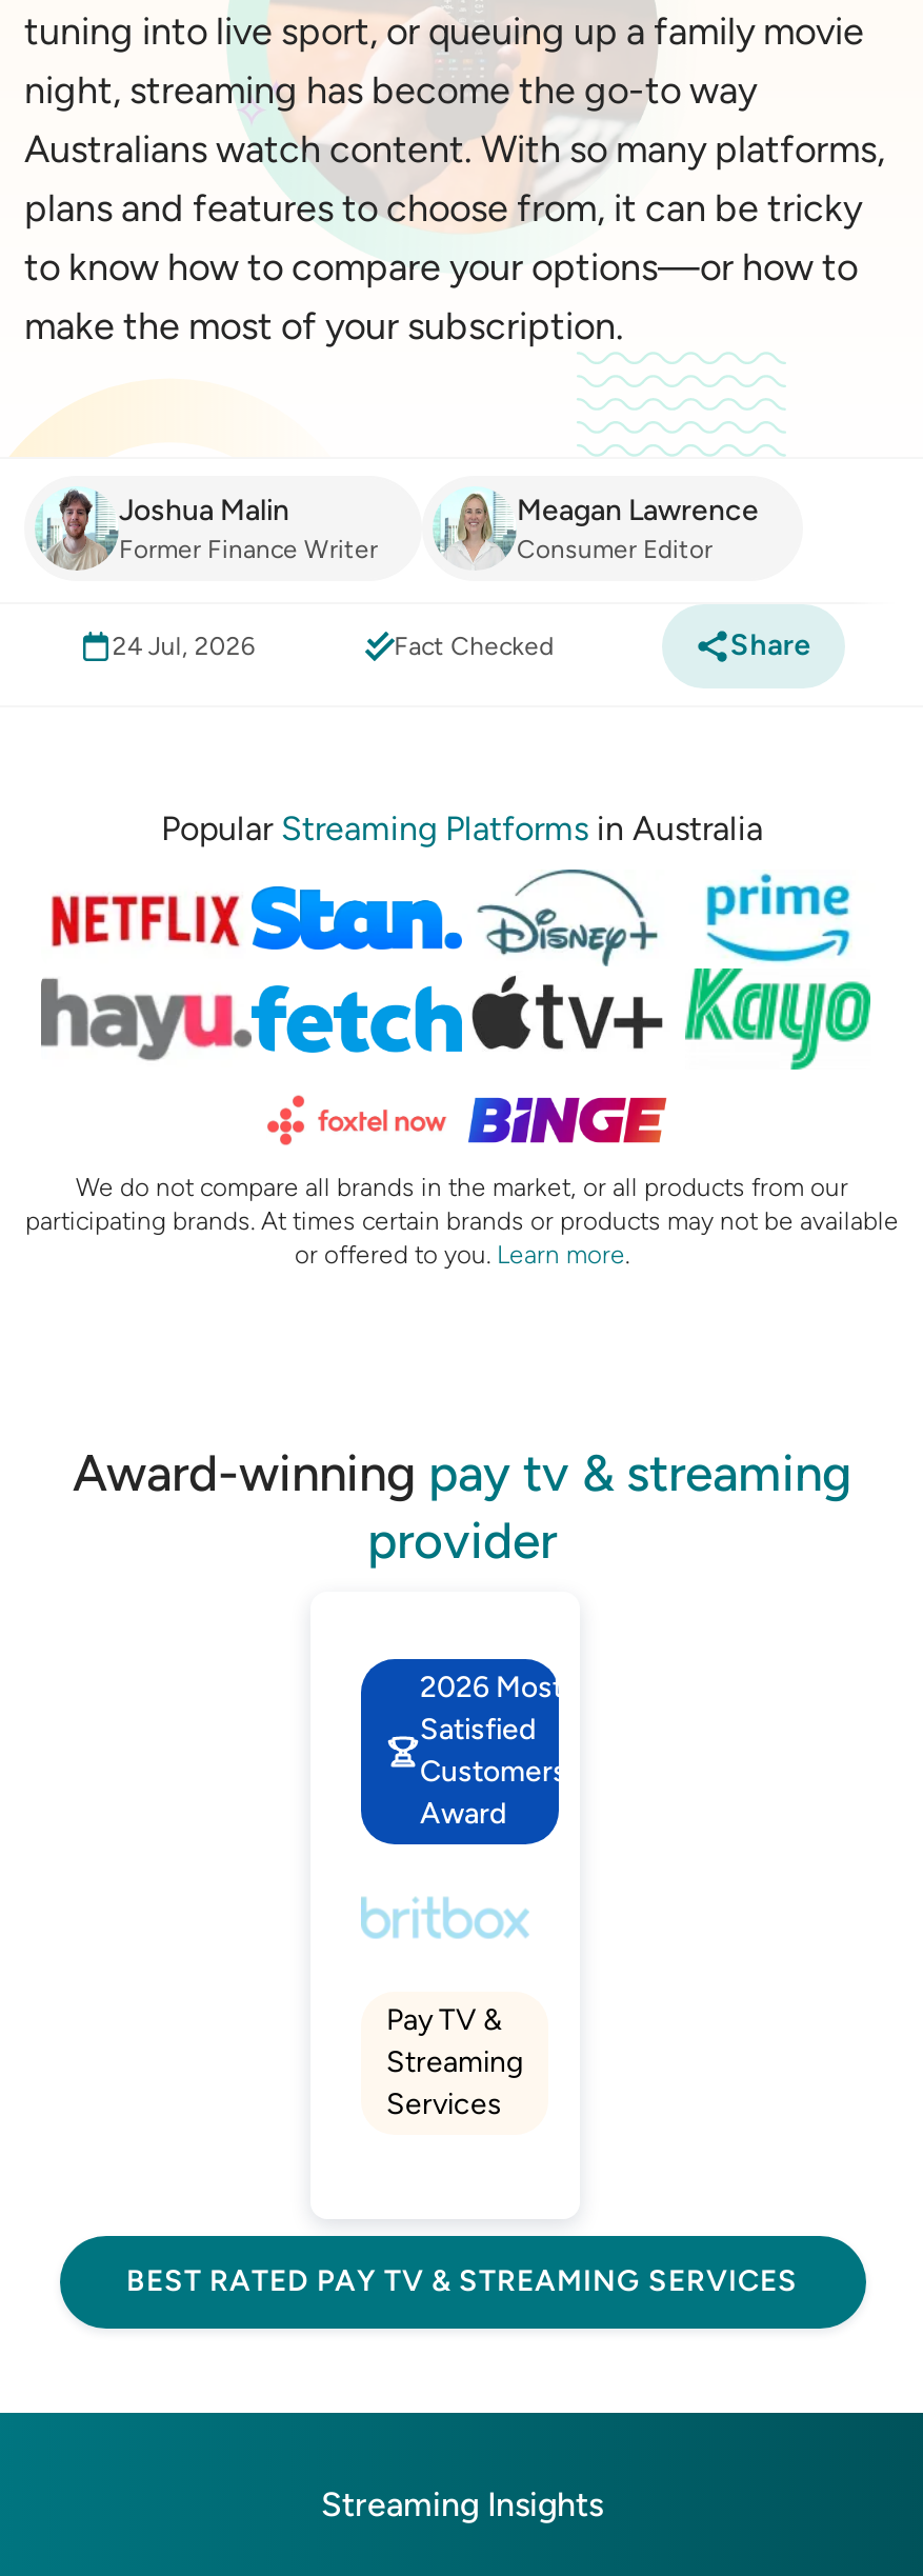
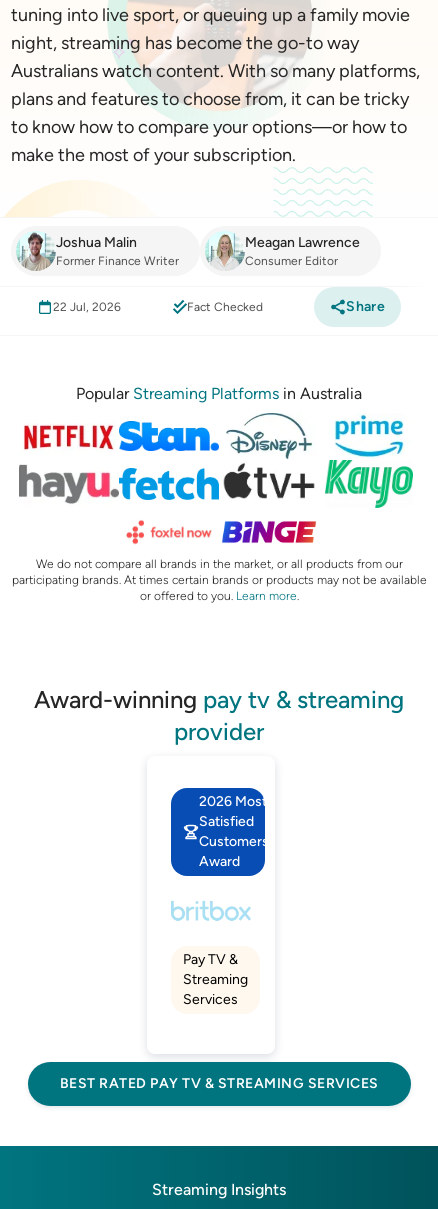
- 24 Jul, 2026
+ 22 Jul, 2026
